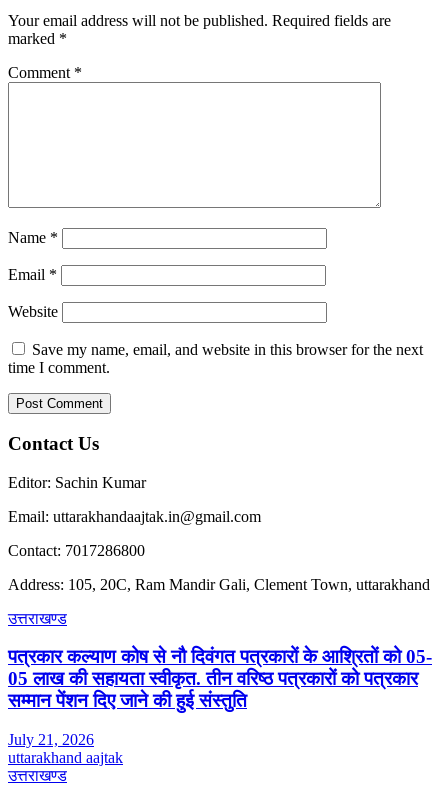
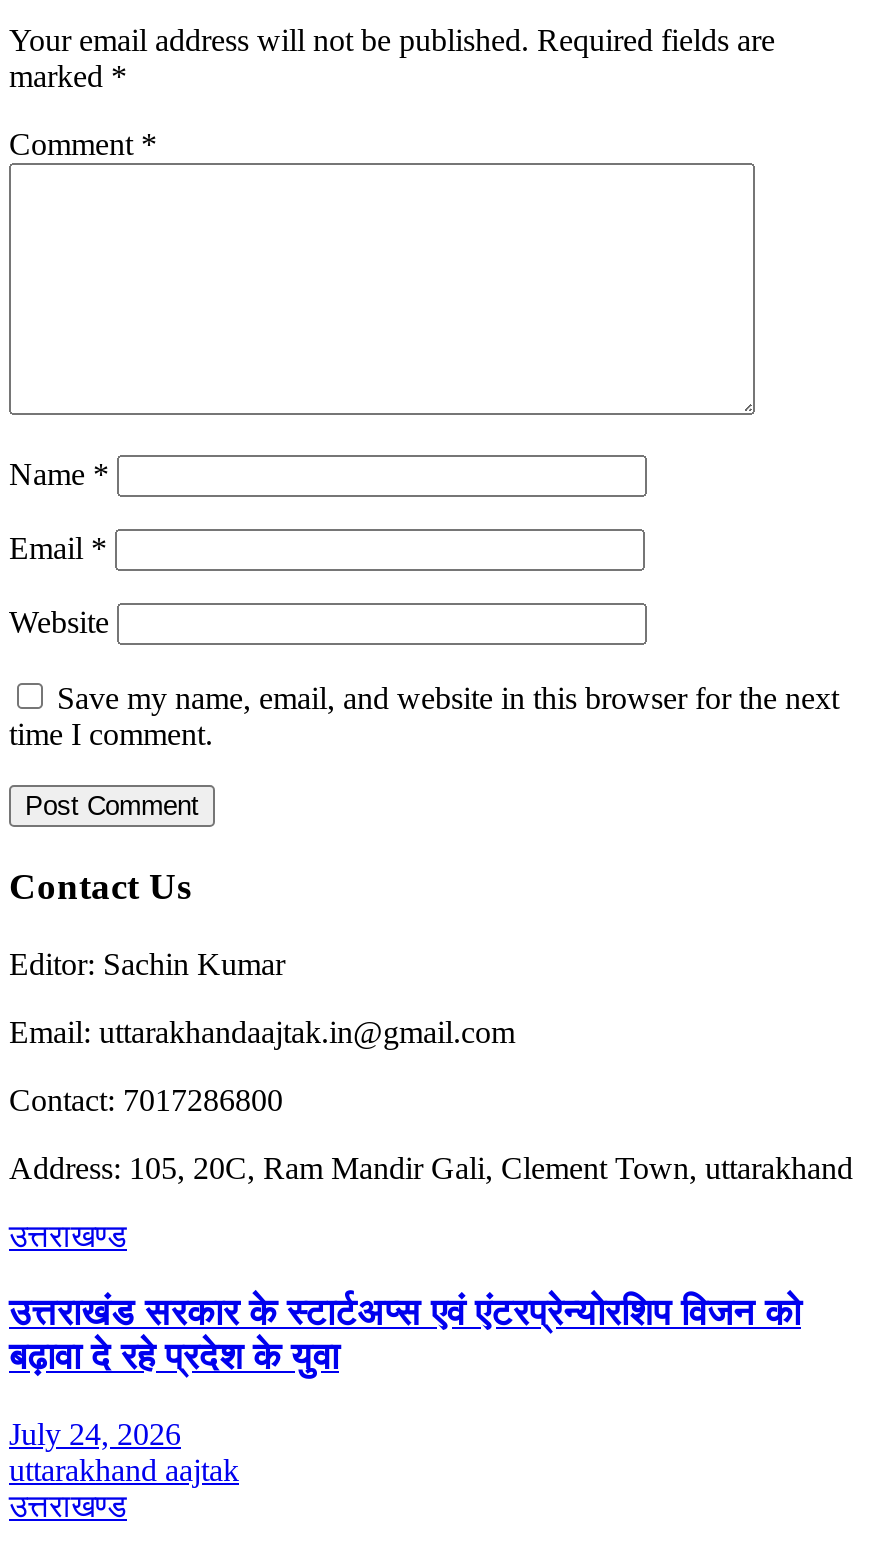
- पत्रकार कल्याण कोष से नौ दिवंगत पत्रकारों के आश्रितों को 05-
- 05 लाख की सहायता स्वीकृत. तीन वरिष्ठ पत्रकारों को पत्रकार
- सम्मान पेंशन दिए जाने की हुई संस्तुति
+ उत्तराखंड सरकार के स्टार्टअप्स एवं एंटरप्रेन्योरशिप विजन को
+ बढ़ावा दे रहे प्रदेश के युवा

- July 21, 2026
+ July 24, 2026
